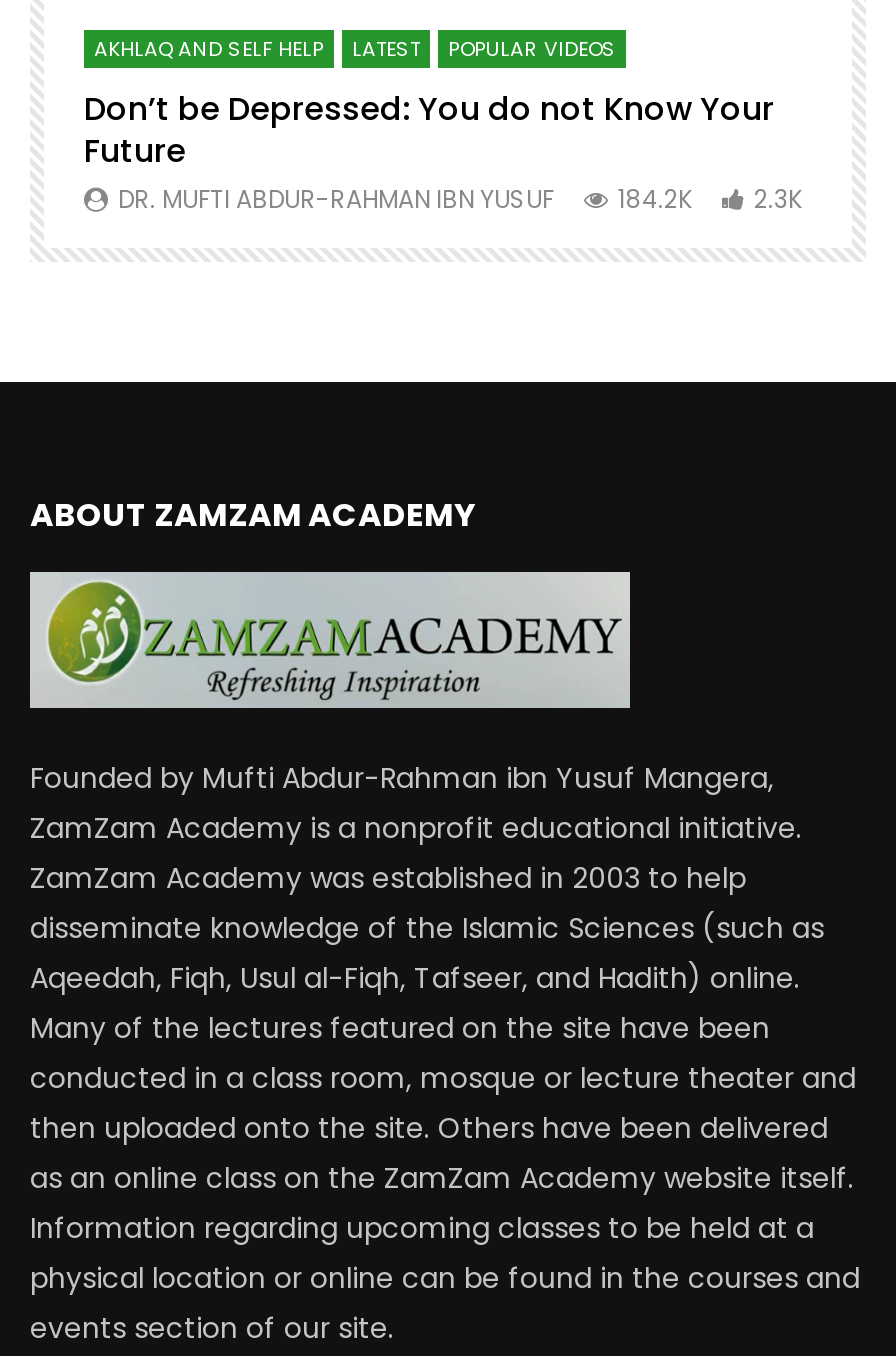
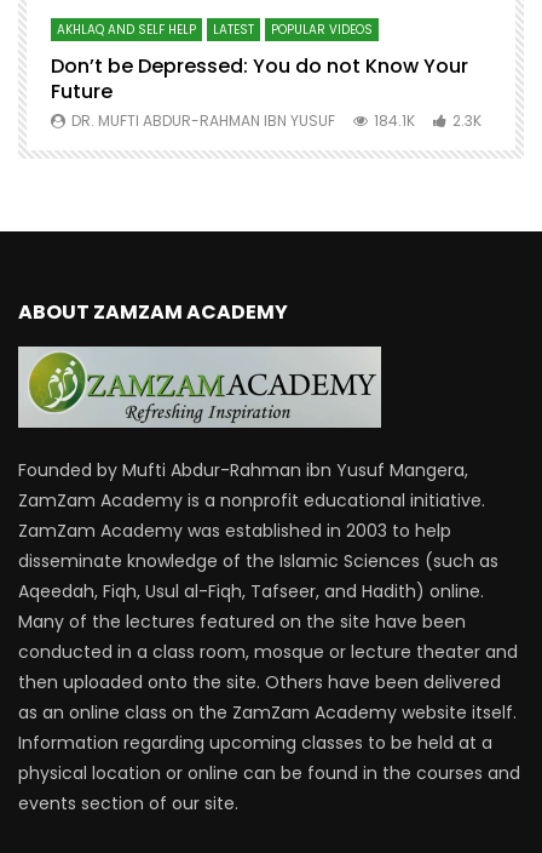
- DR. MUFTI ABDUR-RAHMAN IBN YUSUF 184.2K 2.3K
+ DR. MUFTI ABDUR-RAHMAN IBN YUSUF 184.1K 2.3K
